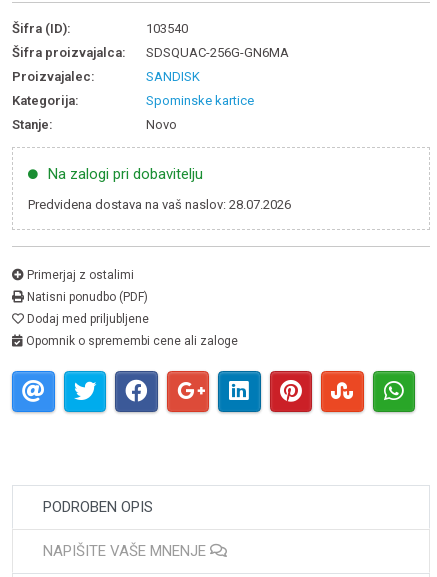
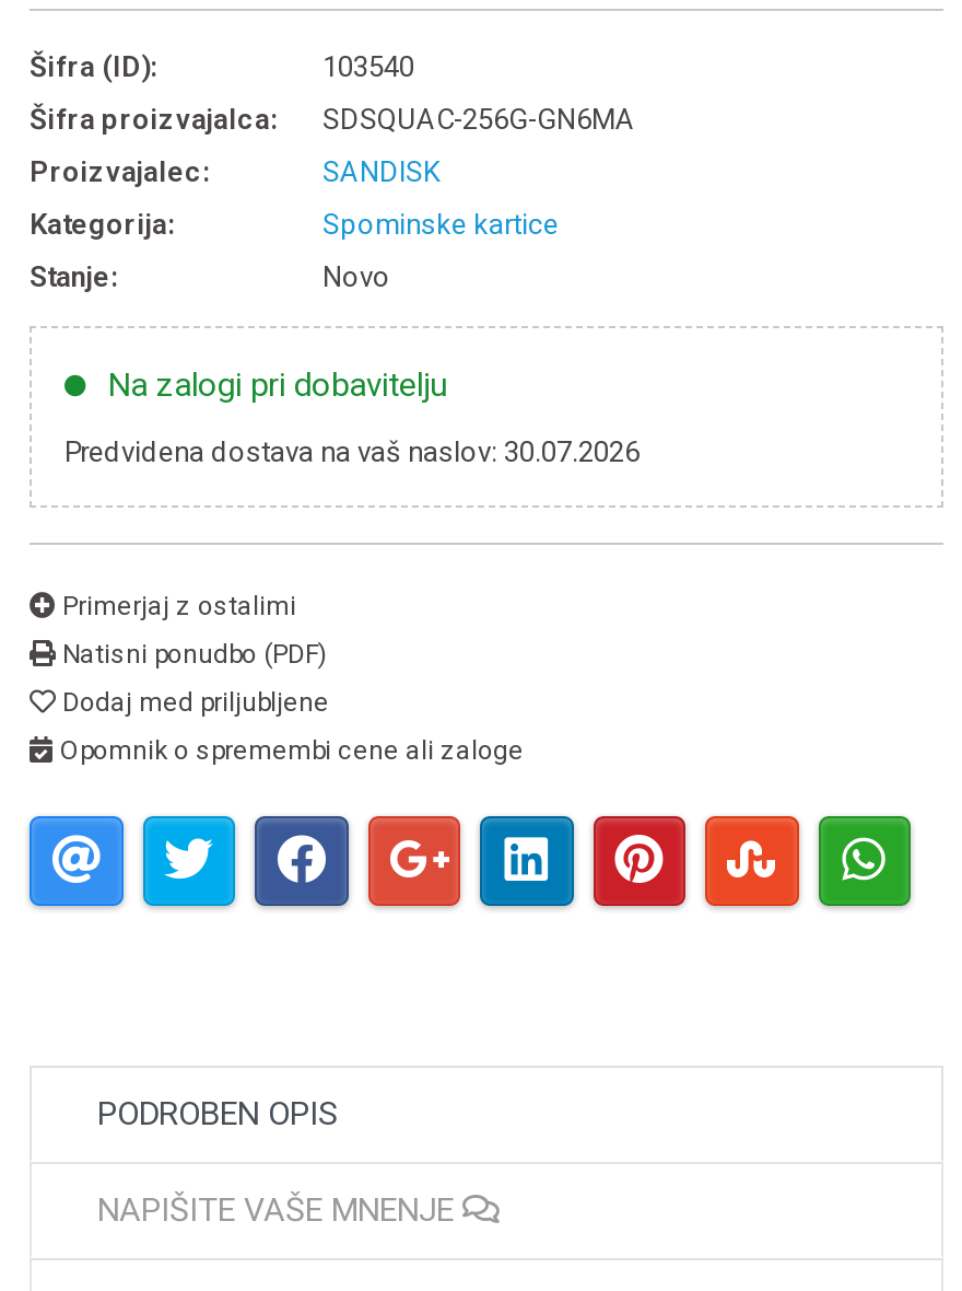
- Predvidena dostava na vaš naslov: 28.07.2026
+ Predvidena dostava na vaš naslov: 30.07.2026
